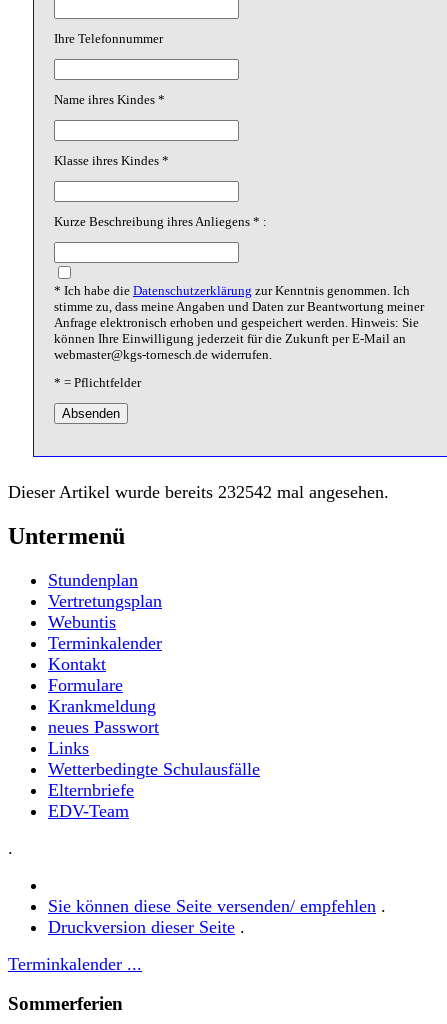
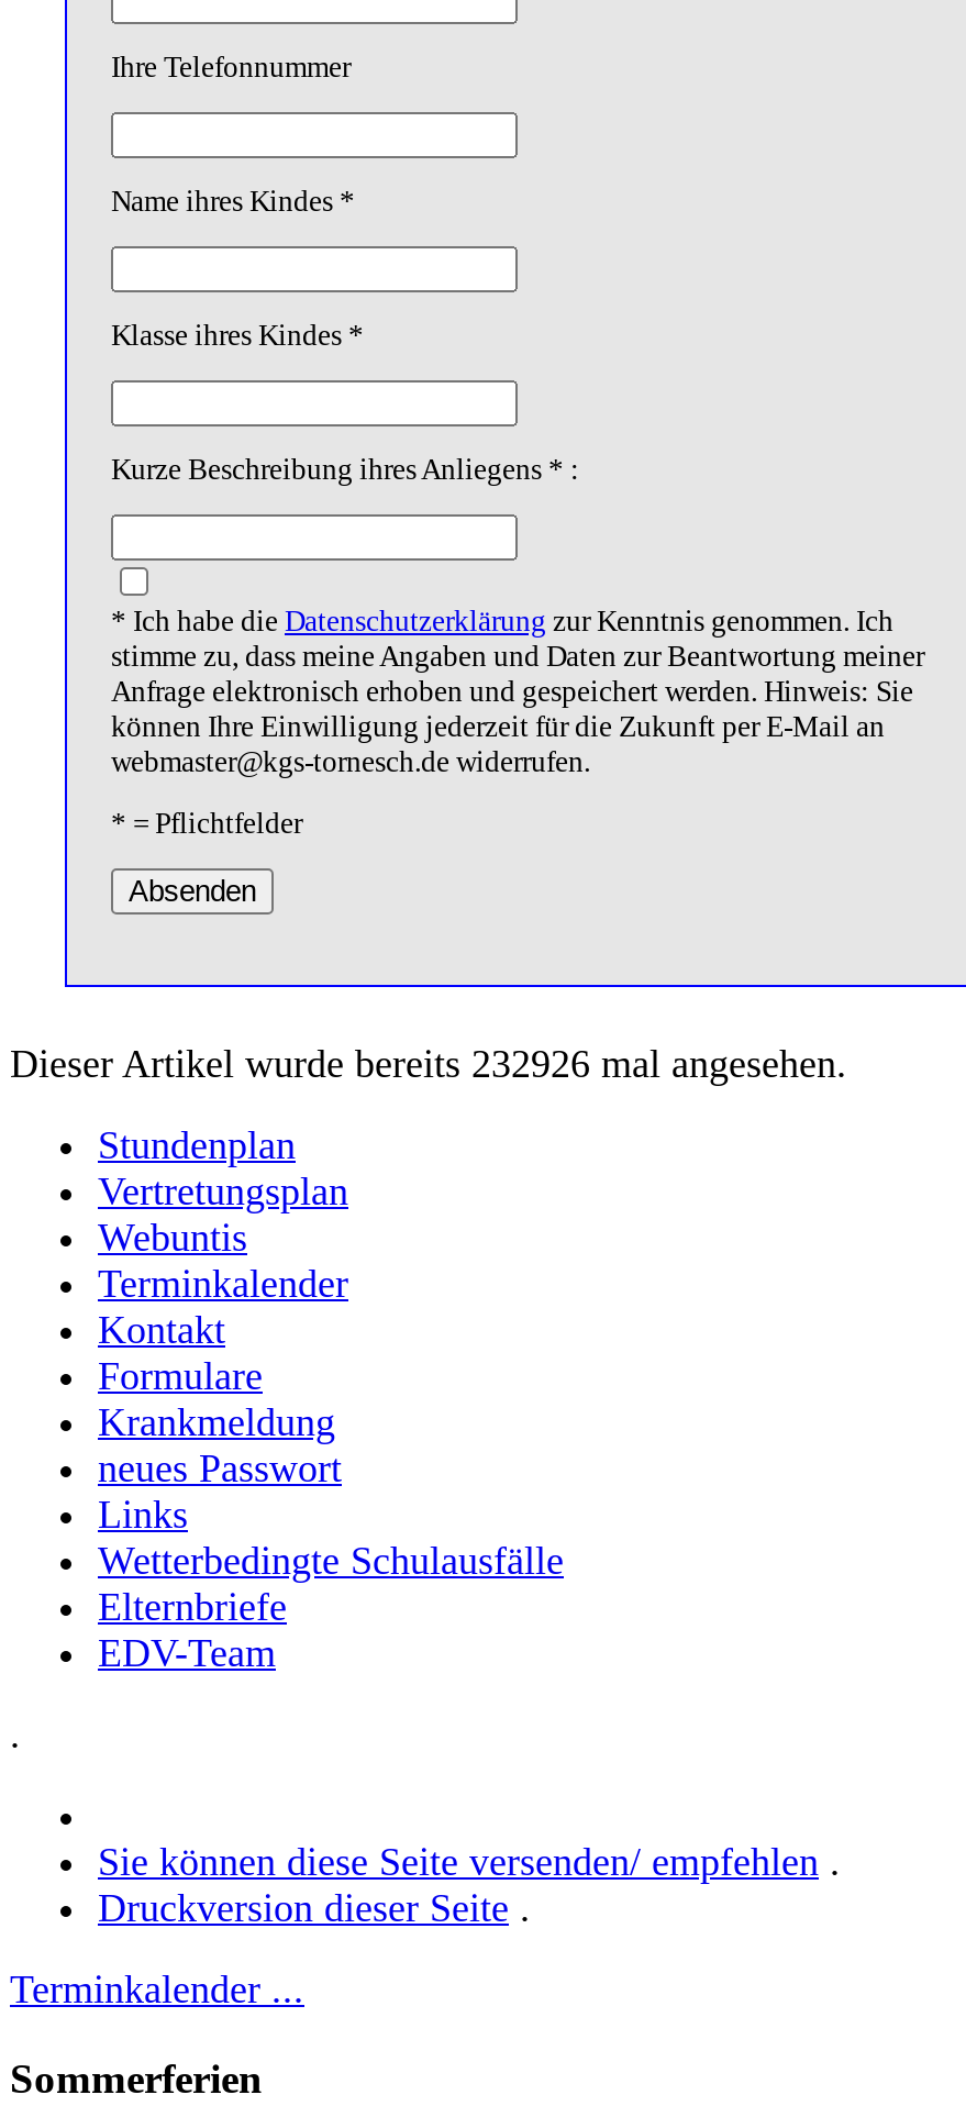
- Dieser Artikel wurde bereits 232542 mal angesehen.
- Untermenü
+ Dieser Artikel wurde bereits 232926 mal angesehen.
